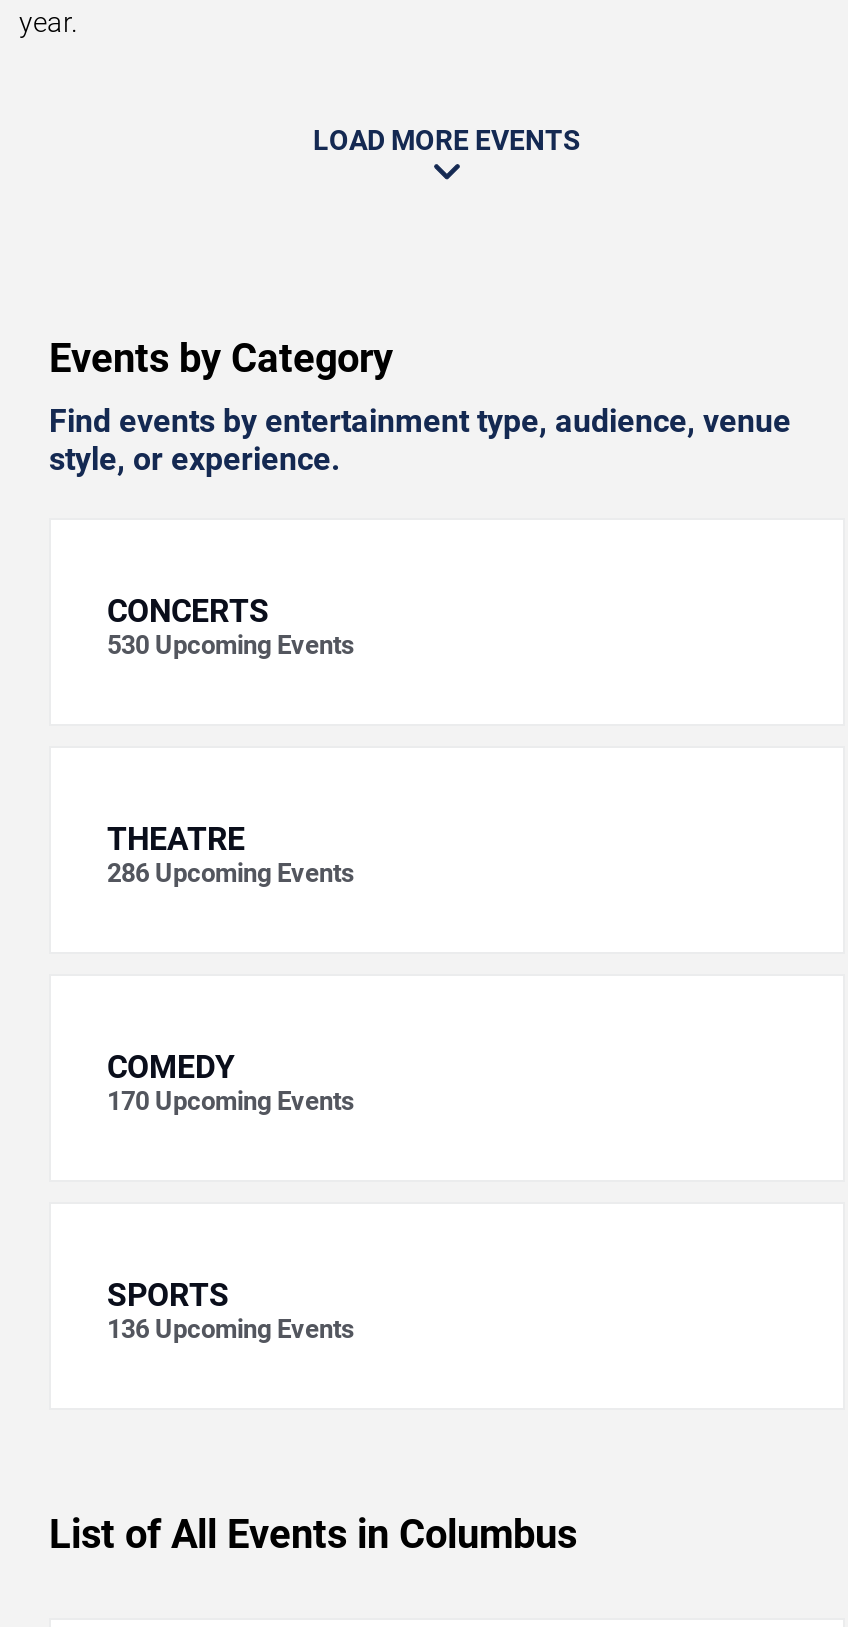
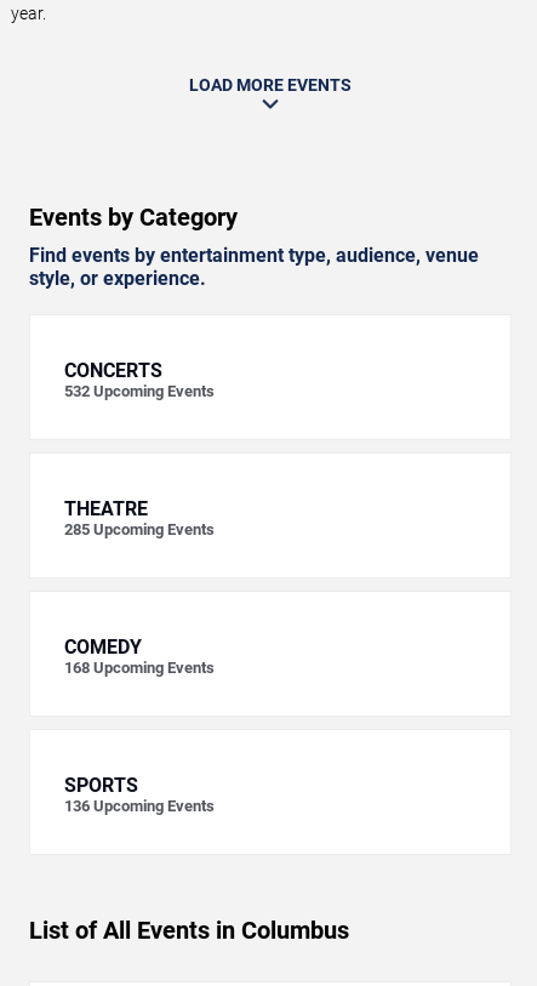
- 530 Upcoming Events
+ 532 Upcoming Events

- 286 Upcoming Events
+ 285 Upcoming Events

- 170 Upcoming Events
+ 168 Upcoming Events
